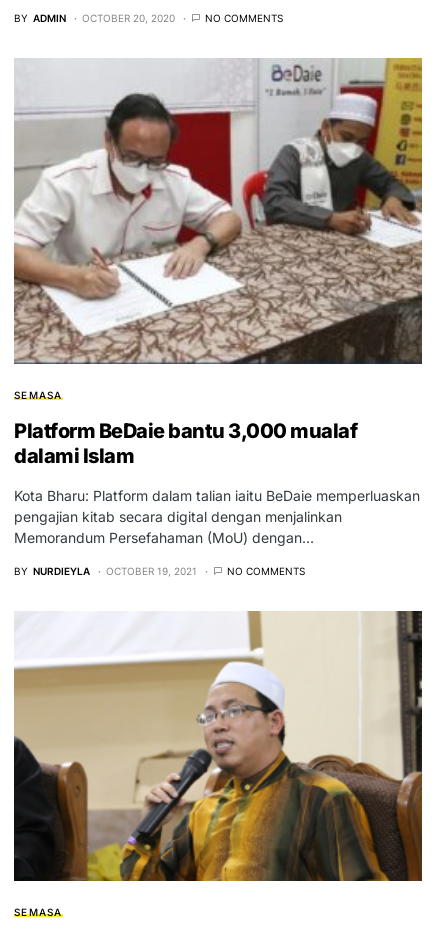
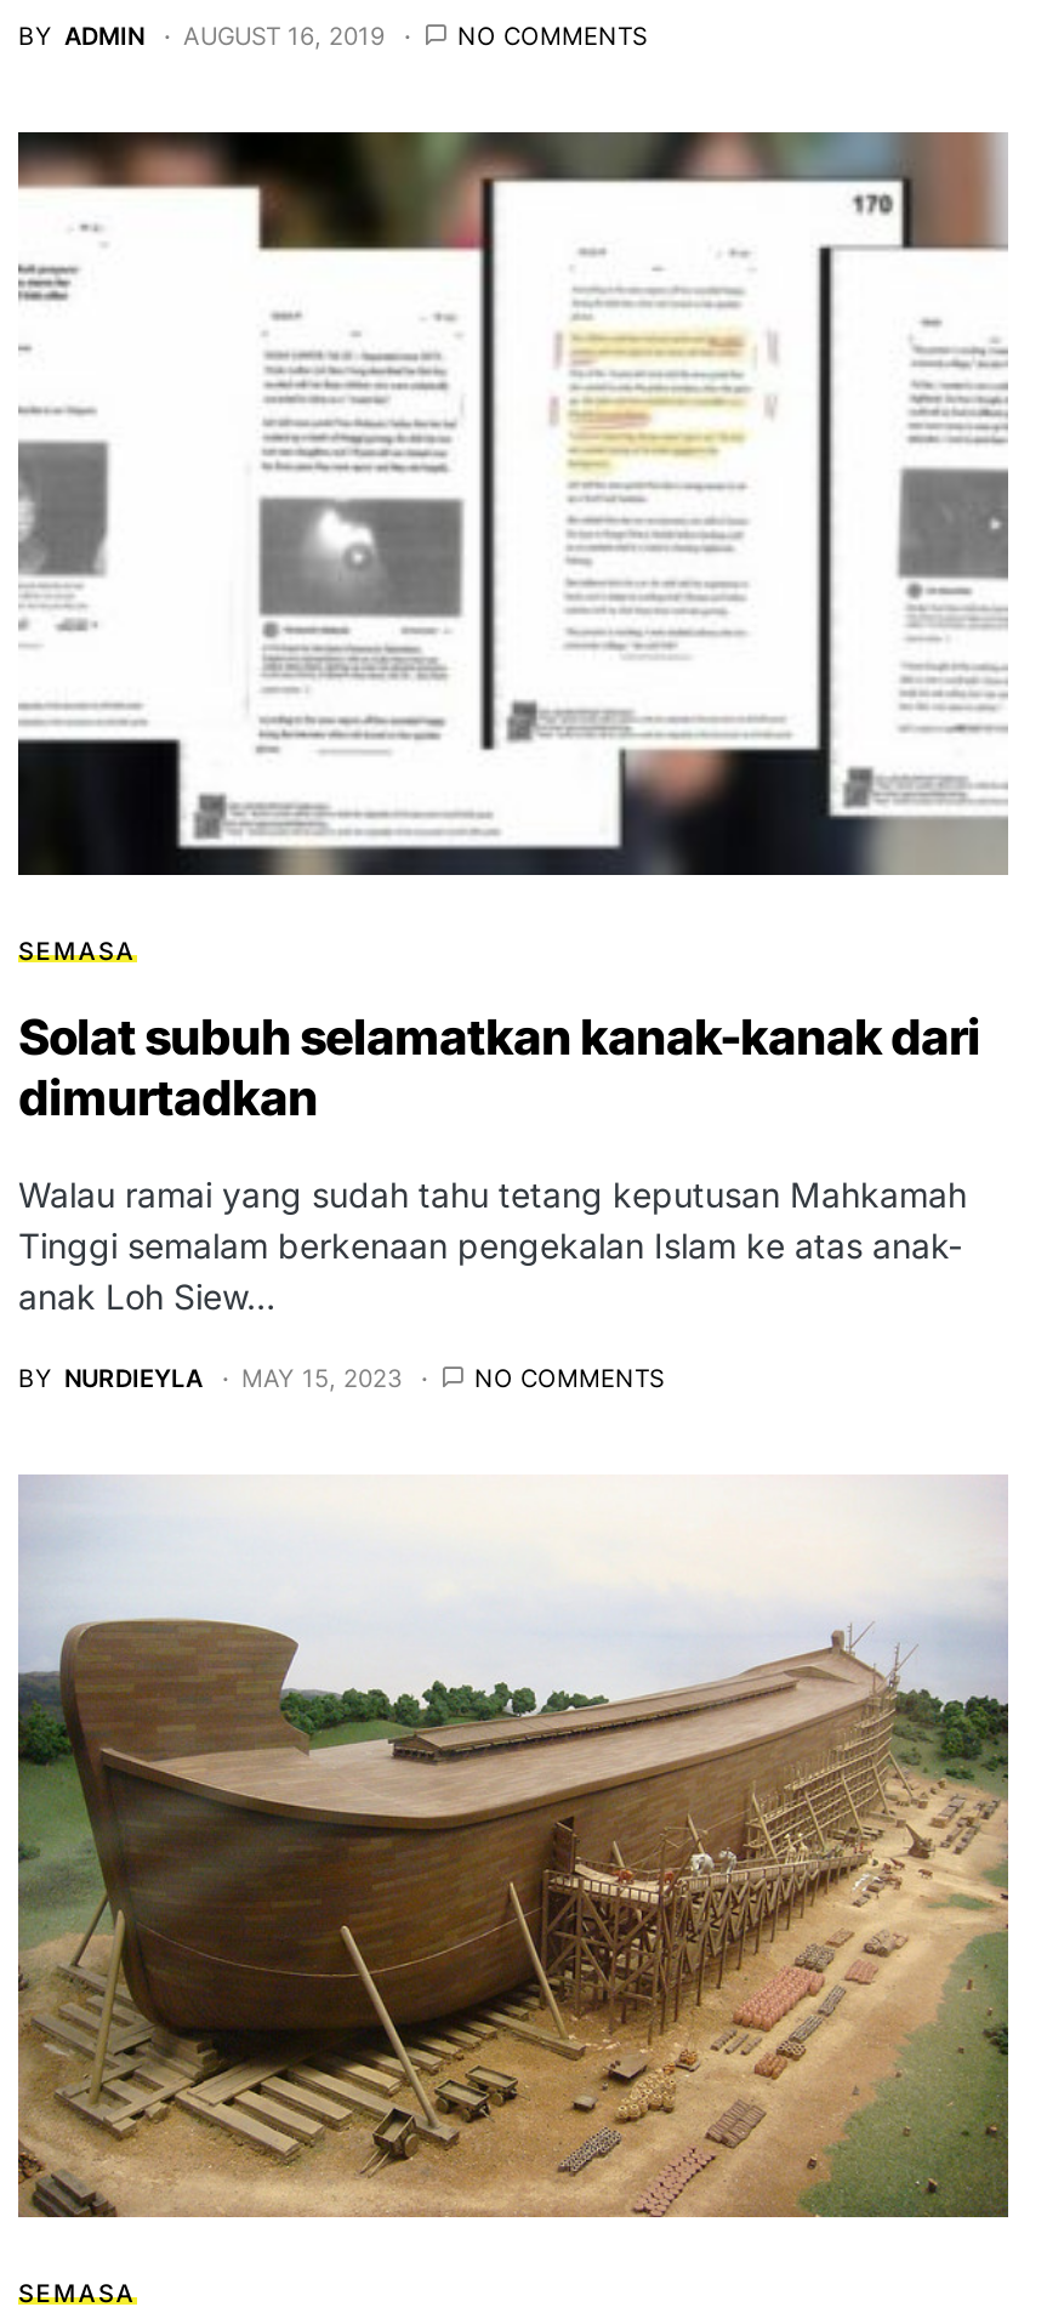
- BY ADMIN OCTOBER 20, 2020
+ BY ADMIN AUGUST 16, 2019

- [image]
+ [image]

- Platform BeDaie bantu 3,000 mualaf
- dalami Islam
+ Solat subuh selamatkan kanak-kanak dari
+ dimurtadkan

- Kota Bharu: Platform dalam talian iaitu BeDaie memperluaskan
- pengajian kitab secara digital dengan menjalinkan
- Memorandum Persefahaman (MoU) dengan…
+ Walau ramai yang sudah tahu tetang keputusan Mahkamah
+ Tinggi semalam berkenaan pengekalan Islam ke atas anak-
+ anak Loh Siew…

- BY NURDIEYLA OCTOBER 19, 2021
+ BY NURDIEYLA MAY 15, 2023

- [image]
+ [image]
